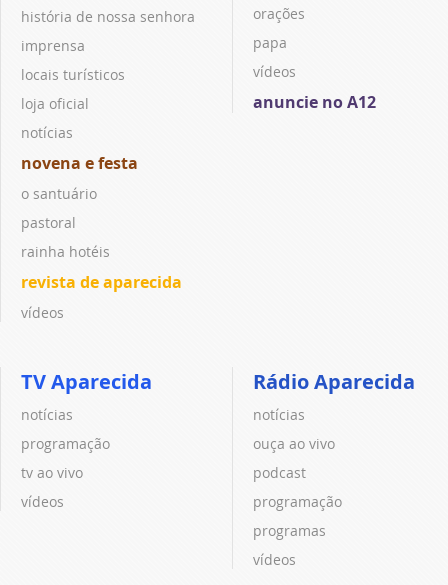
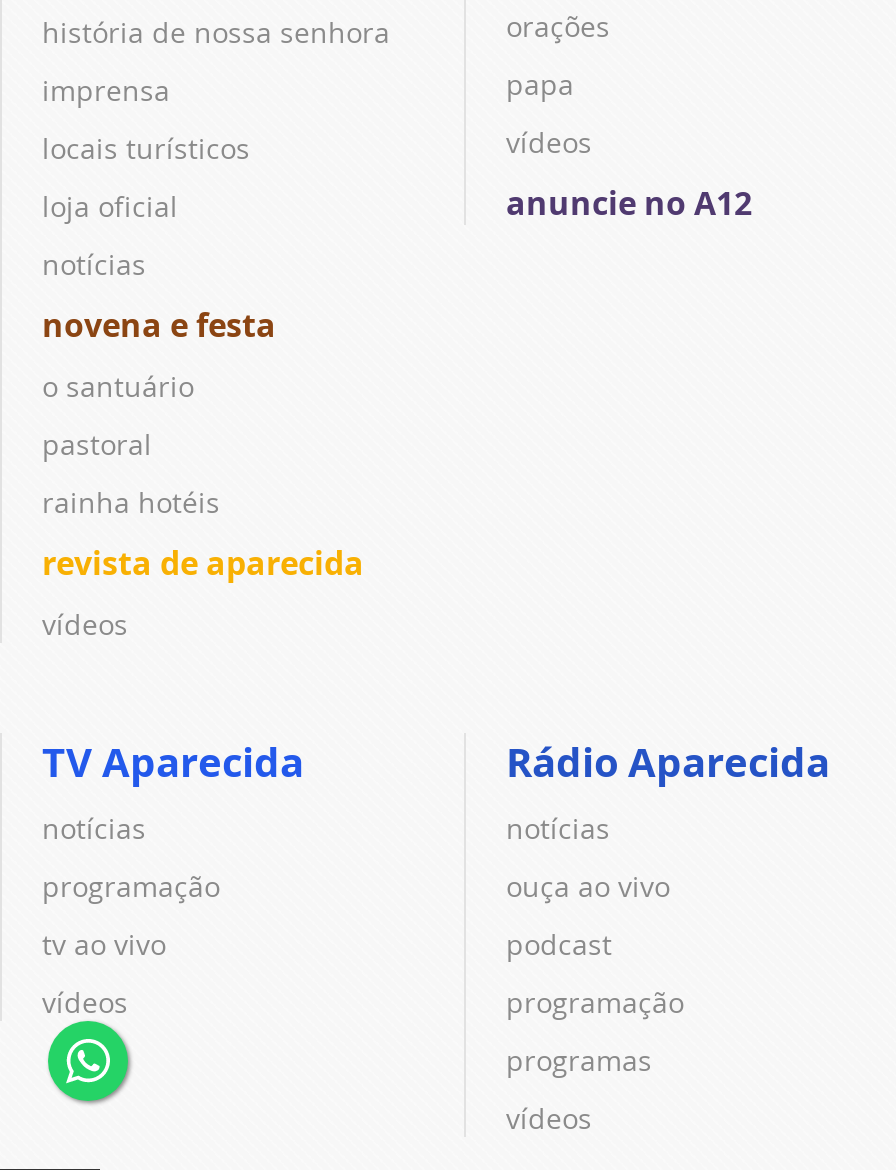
+ [image]
